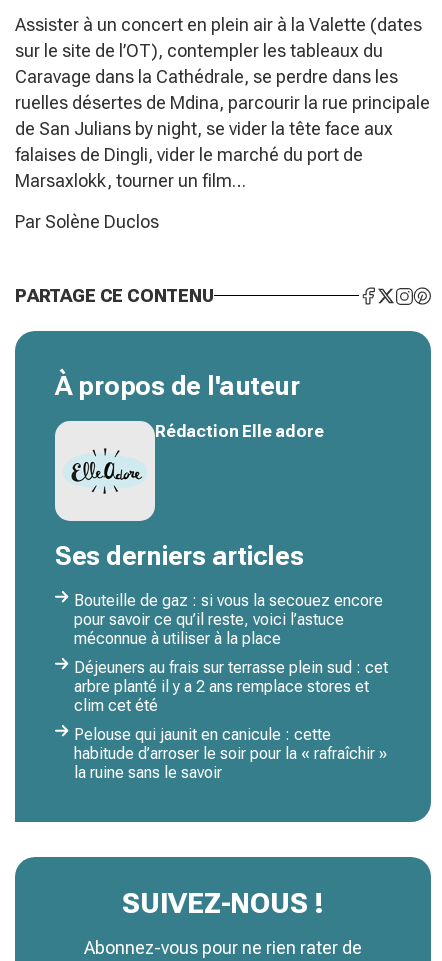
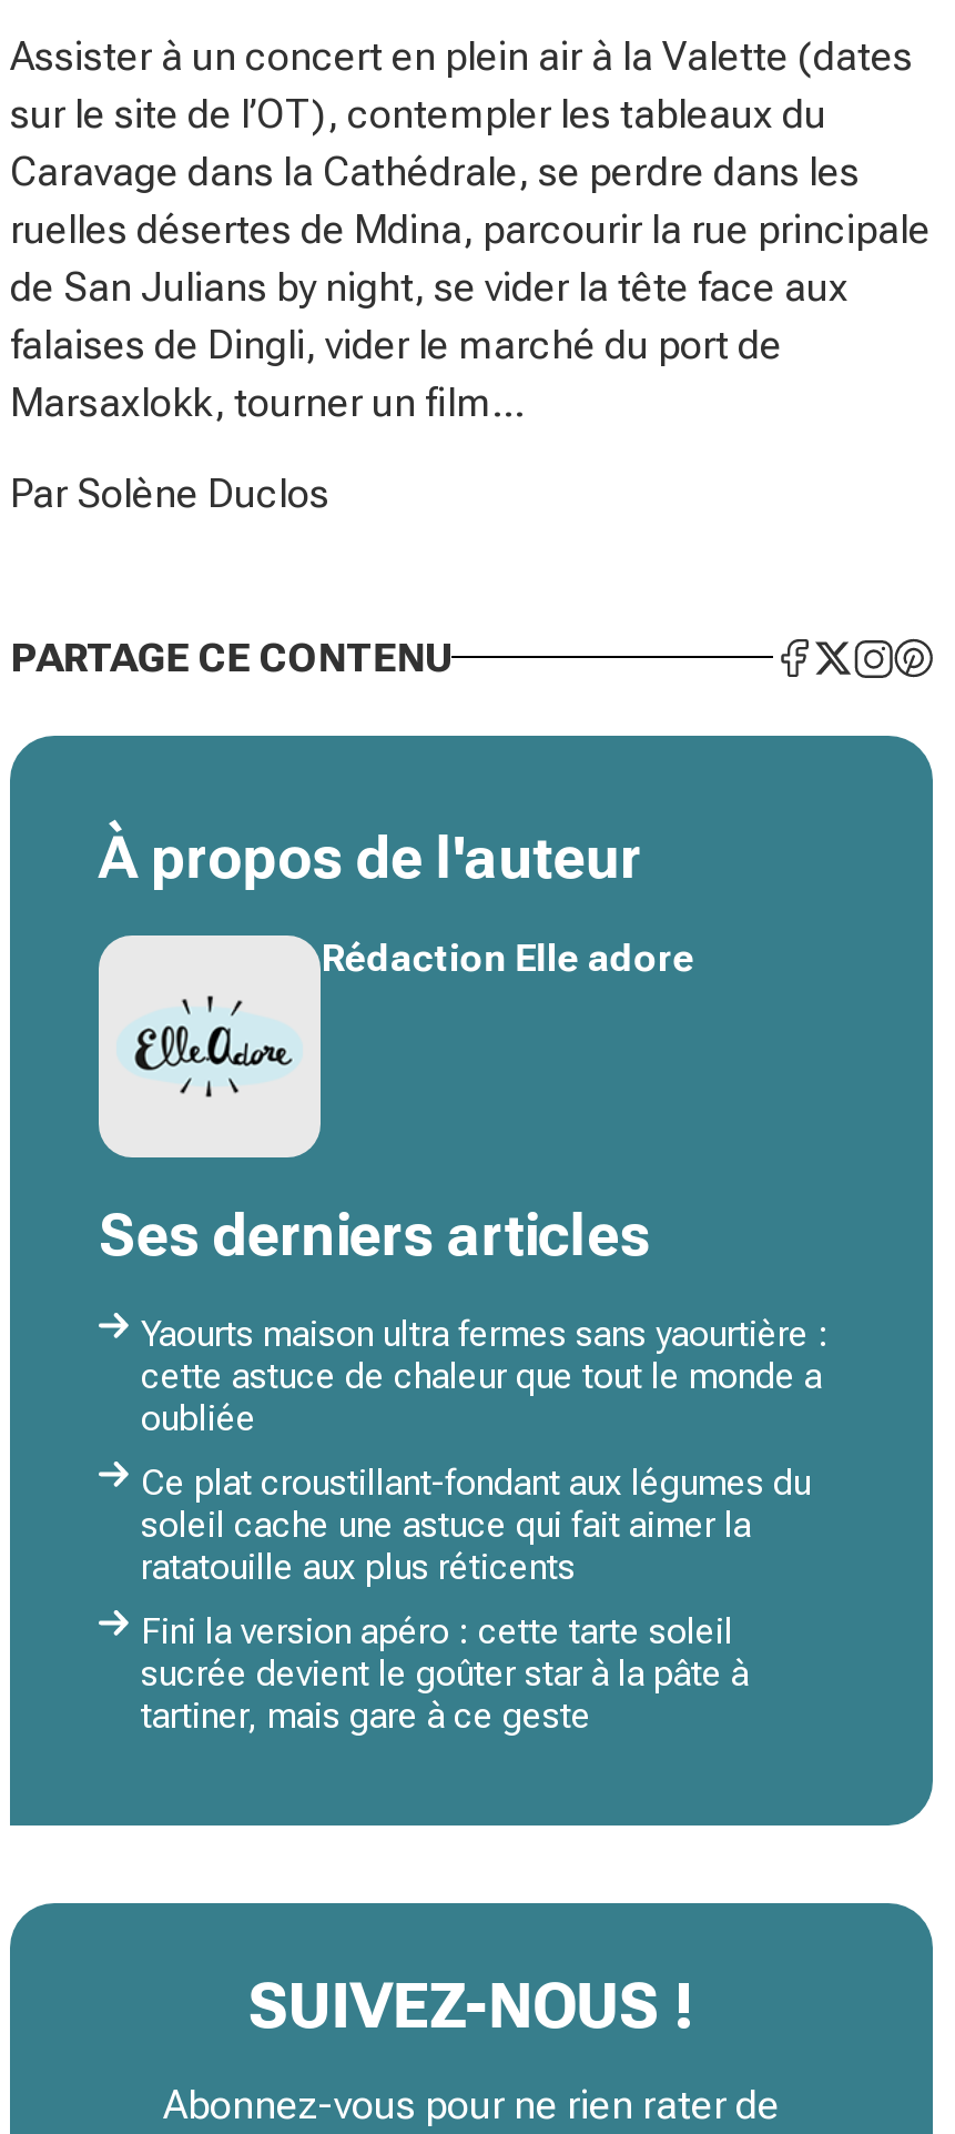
- Bouteille de gaz : si vous la secouez encore
- pour savoir ce qu’il reste, voici l’astuce
- méconnue à utiliser à la place
+ Yaourts maison ultra fermes sans yaourtière :
+ cette astuce de chaleur que tout le monde a
+ oubliée

- Déjeuners au frais sur terrasse plein sud : cet
- arbre planté il y a 2 ans remplace stores et
- clim cet été
+ Ce plat croustillant-fondant aux légumes du
+ soleil cache une astuce qui fait aimer la
+ ratatouille aux plus réticents

- Pelouse qui jaunit en canicule : cette
- habitude d’arroser le soir pour la « rafraîchir »
- la ruine sans le savoir
+ Fini la version apéro : cette tarte soleil
+ sucrée devient le goûter star à la pâte à
+ tartiner, mais gare à ce geste
